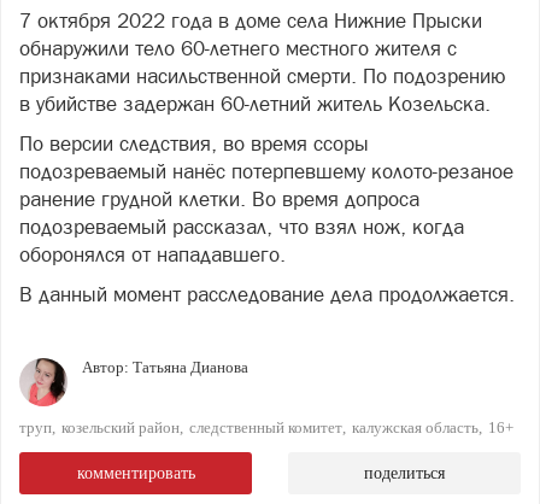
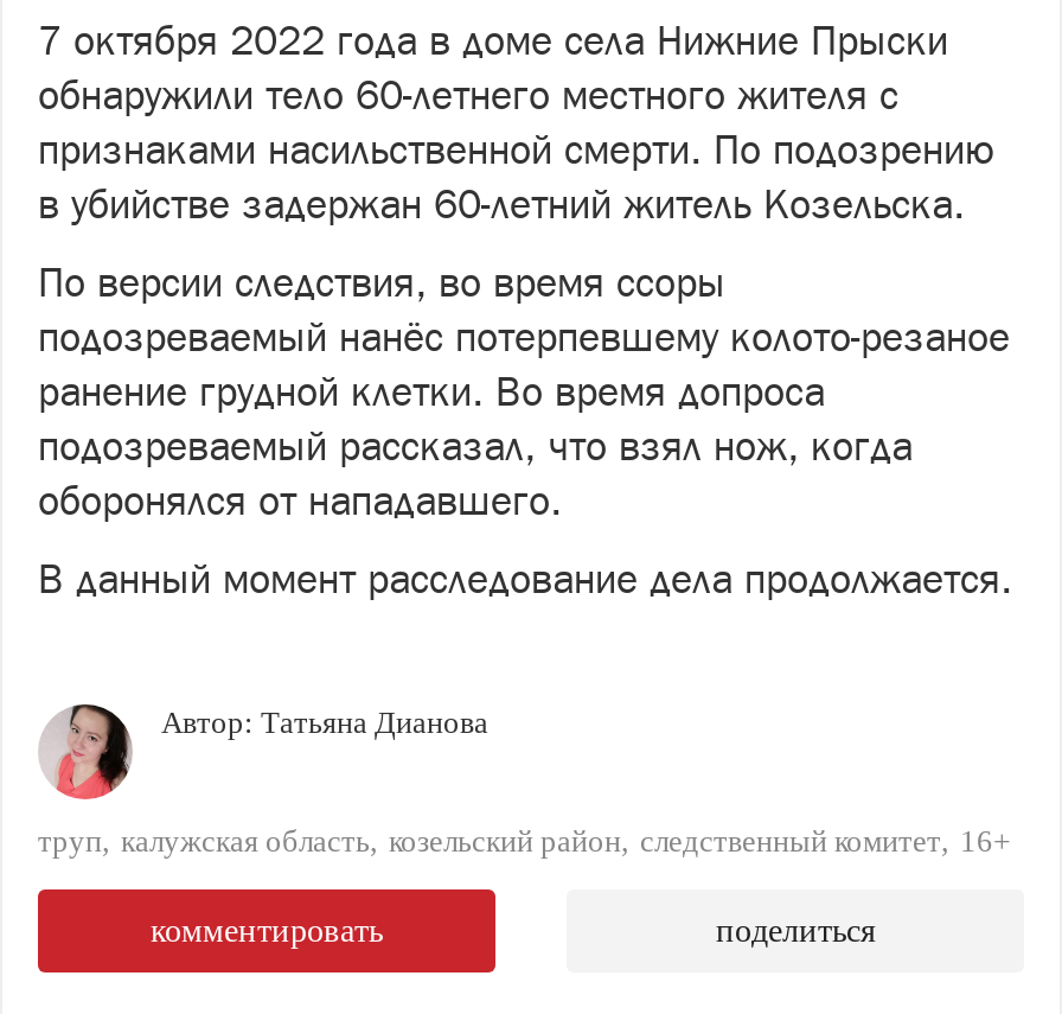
- труп козельский район следственный комитет калужская область 16+
+ труп калужская область козельский район следственный комитет 16+
